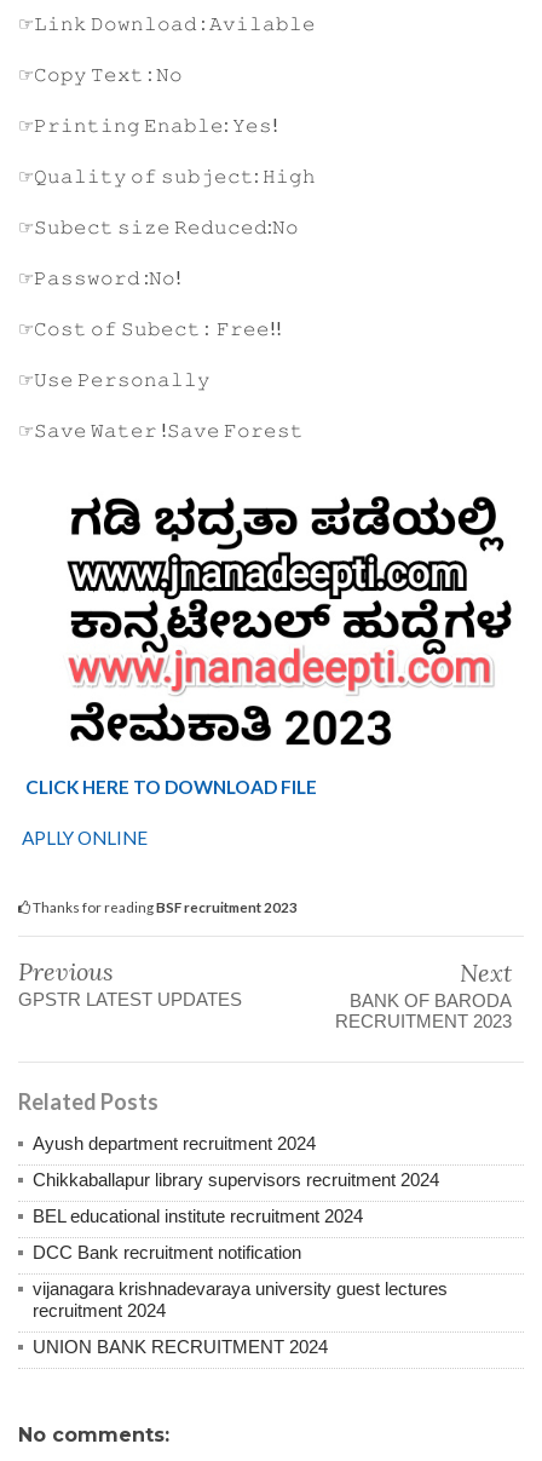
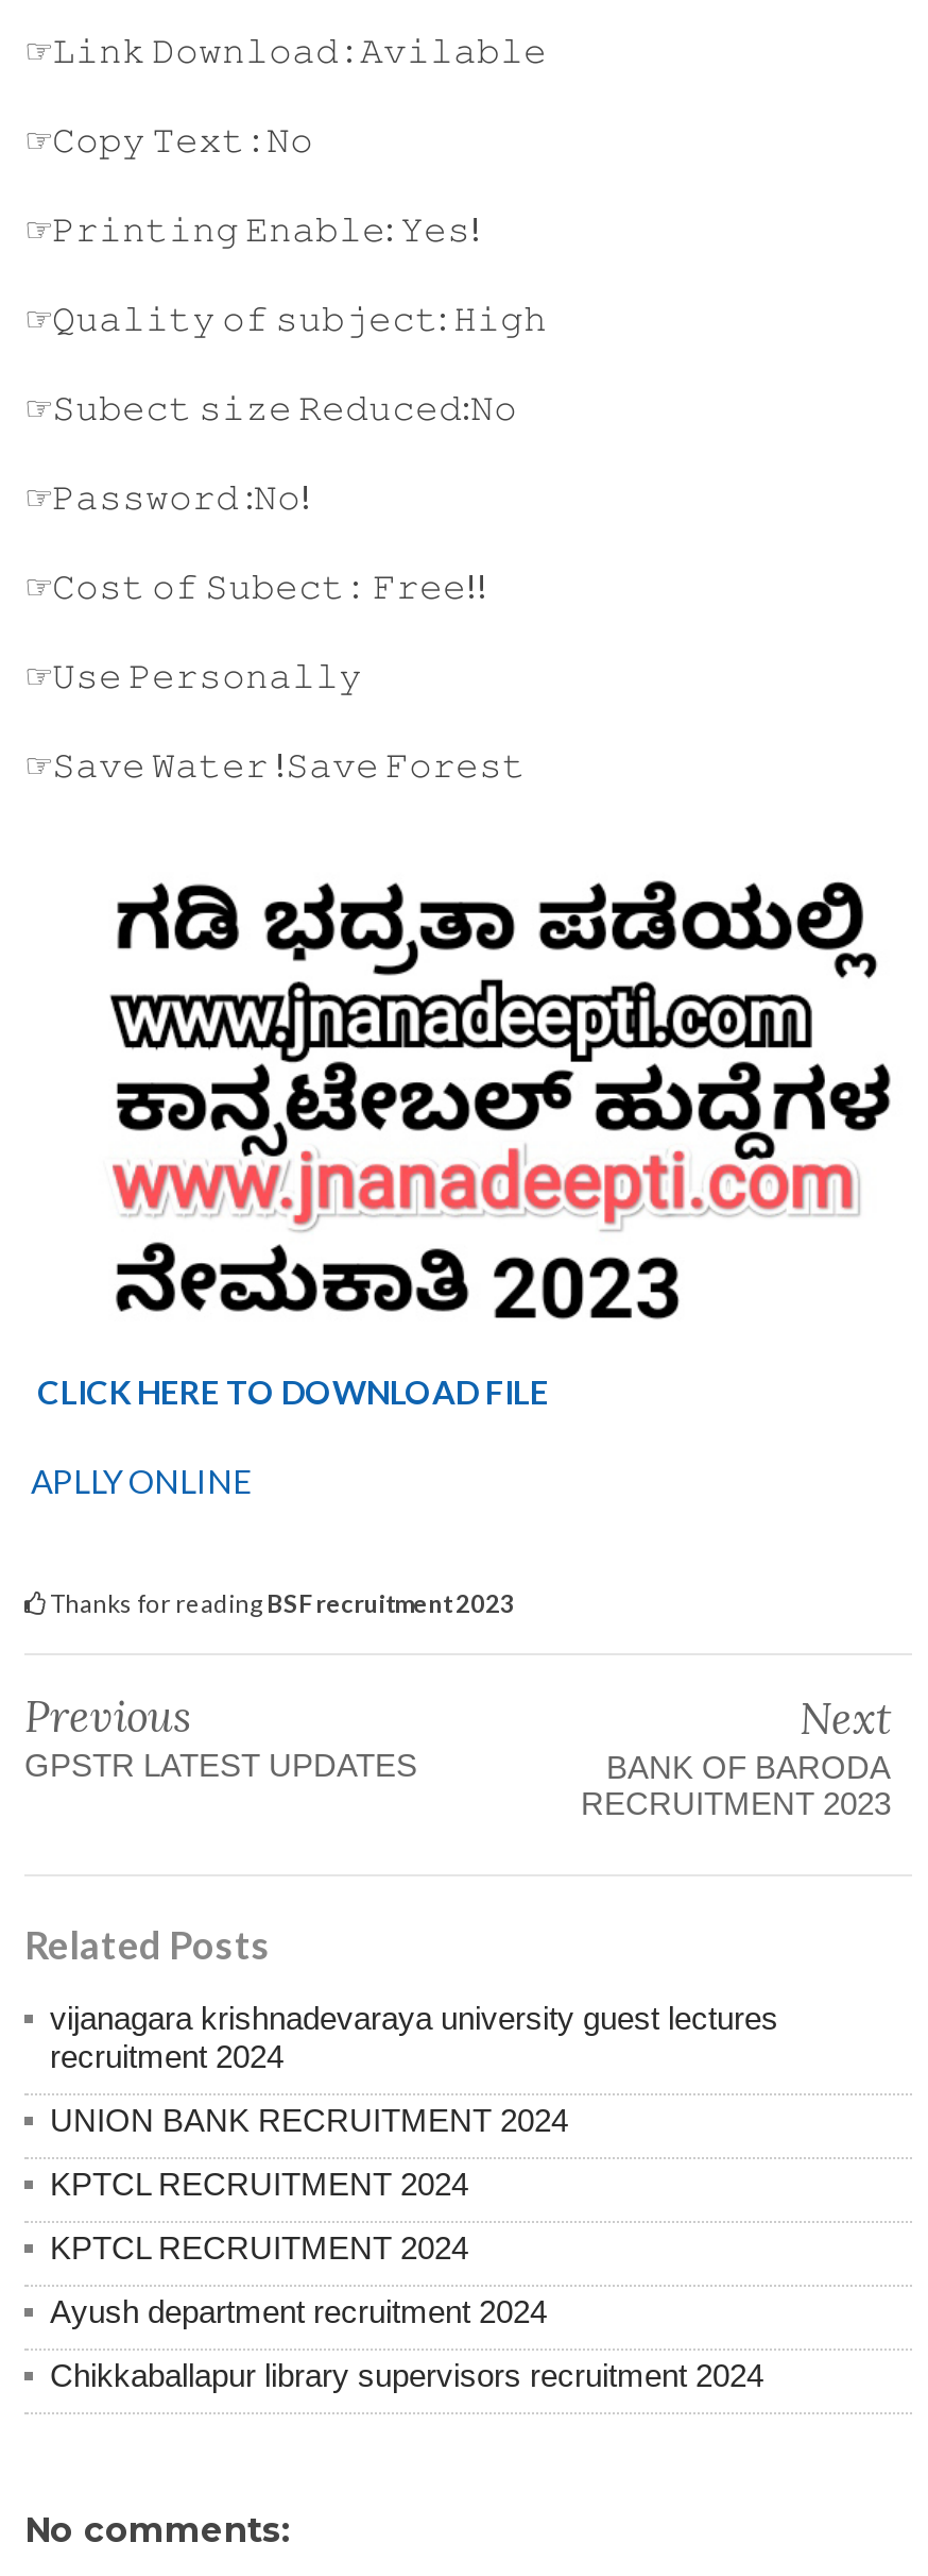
moved down: Ayush department recruitment 2024 | Chikkaballapur library supervisors recruitment 2024

- BEL educational institute recruitment 2024
- DCC Bank recruitment notification

moved up: vijanagara krishnadevaraya university guest lectures | recruitment 2024 | UNION BANK RECRUITMENT 2024

+ KPTCL RECRUITMENT 2024
+ KPTCL RECRUITMENT 2024
